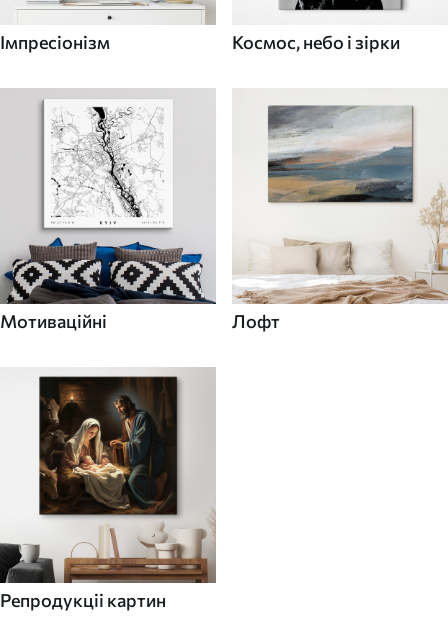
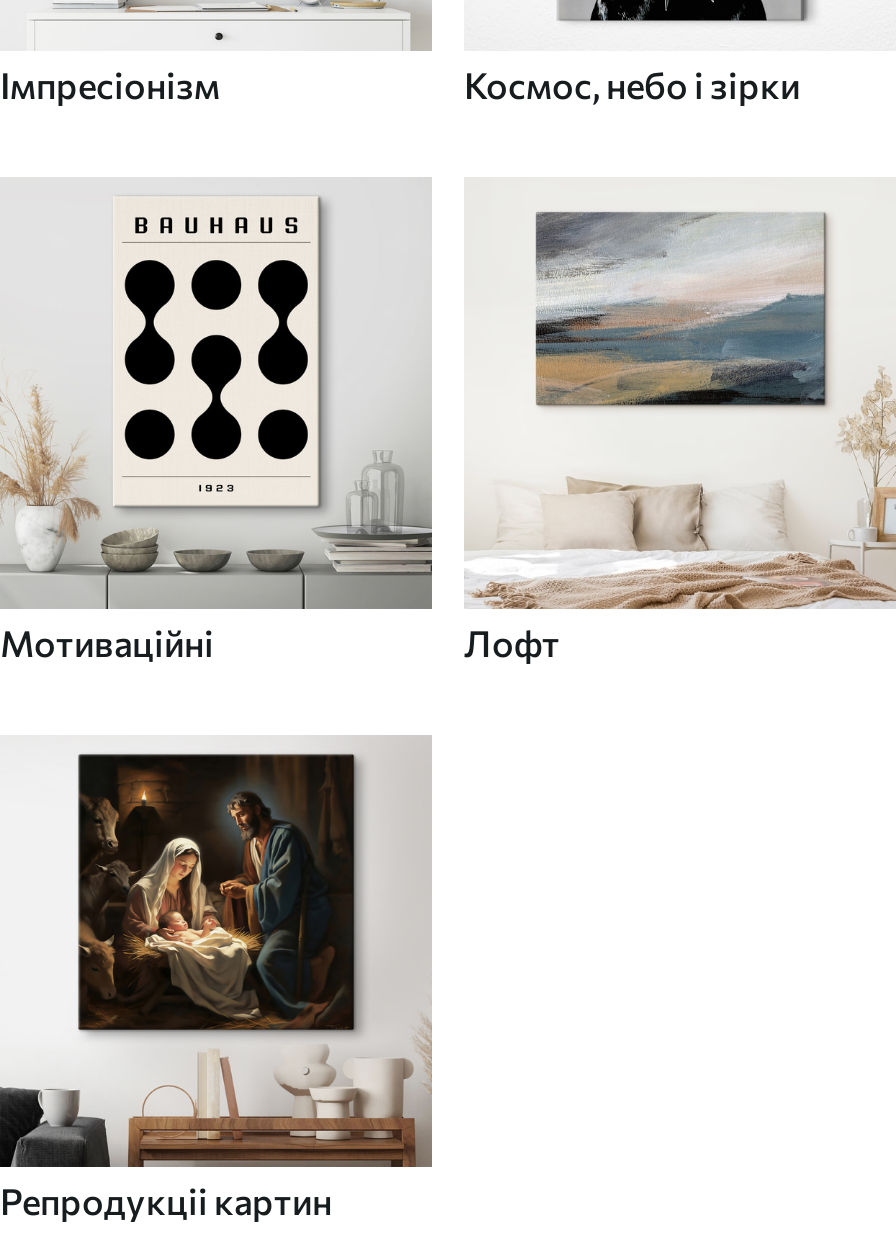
- [image]
+ [image]
